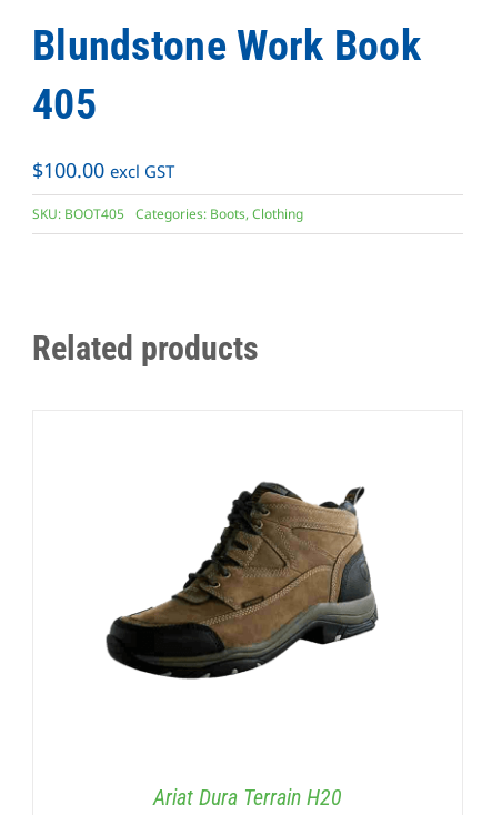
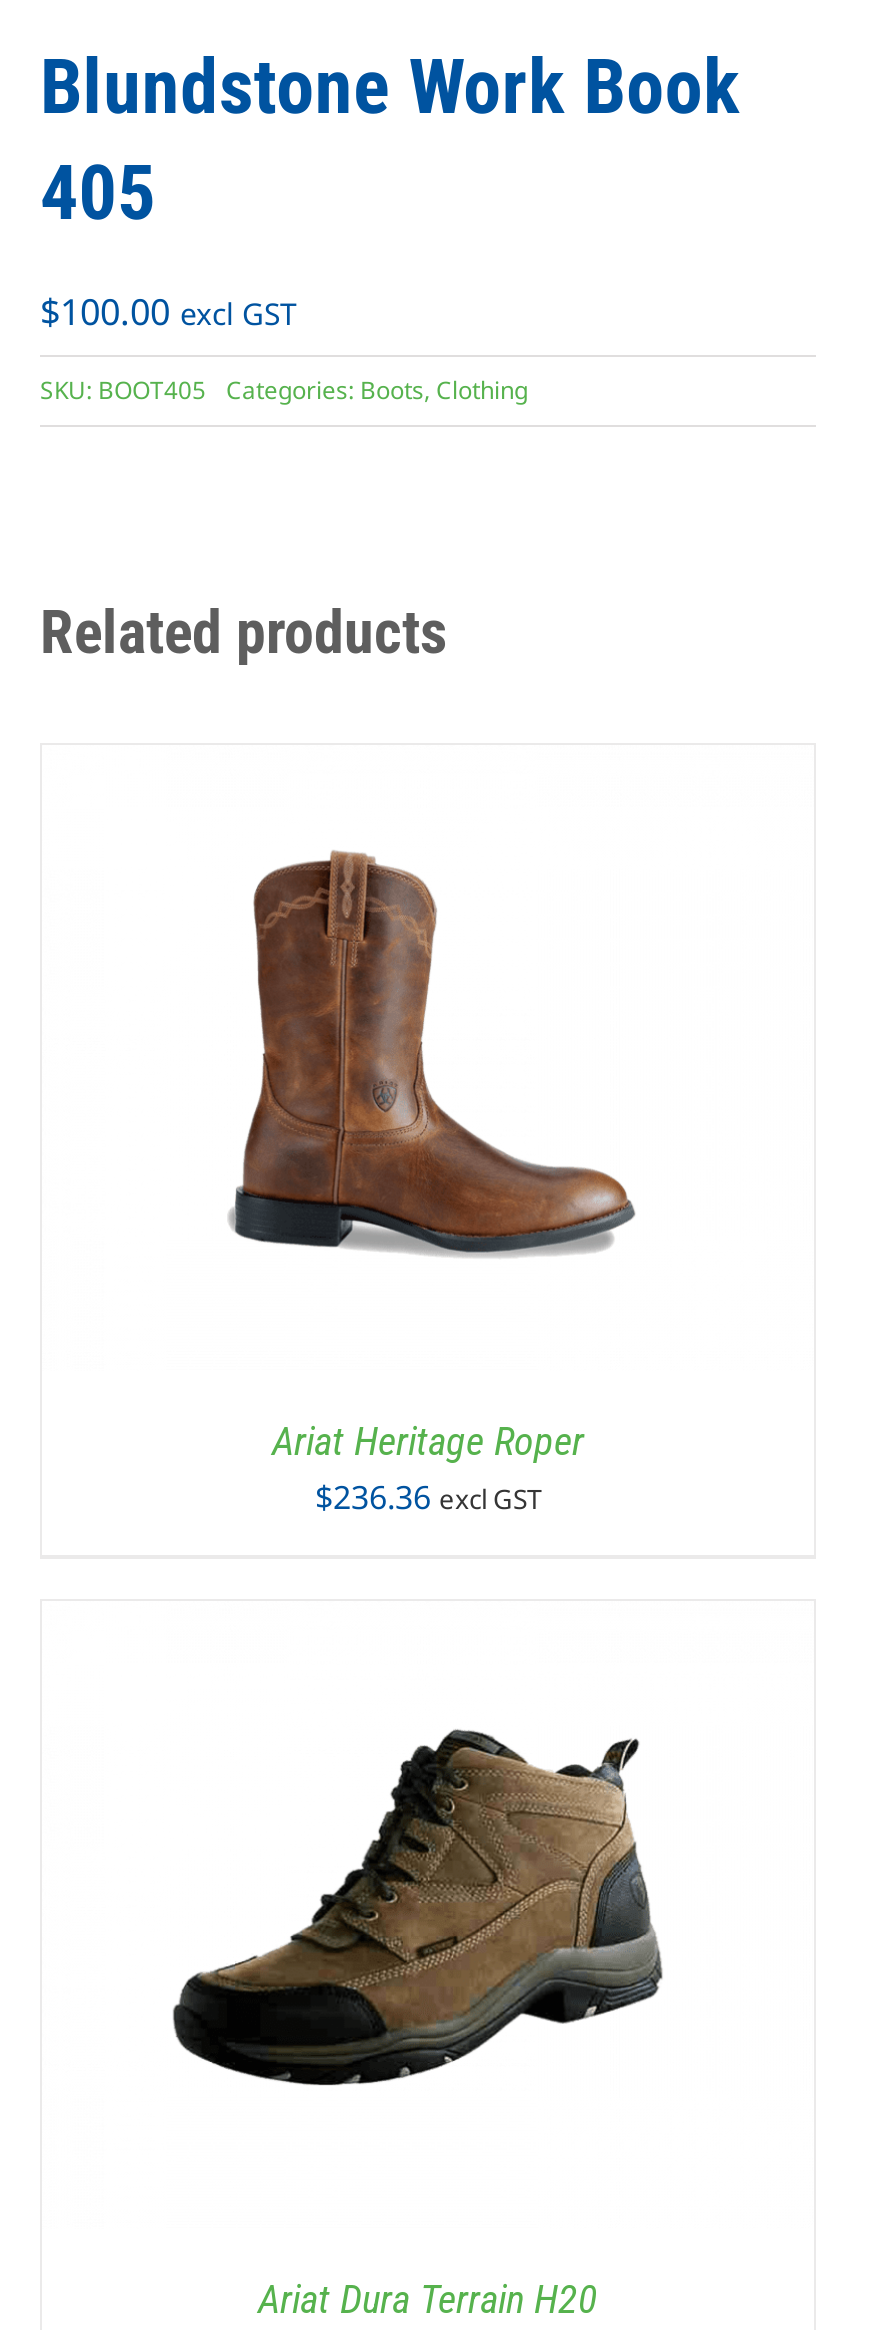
+ [image]

+ Ariat Heritage Roper
+ $236.36 excl GST
